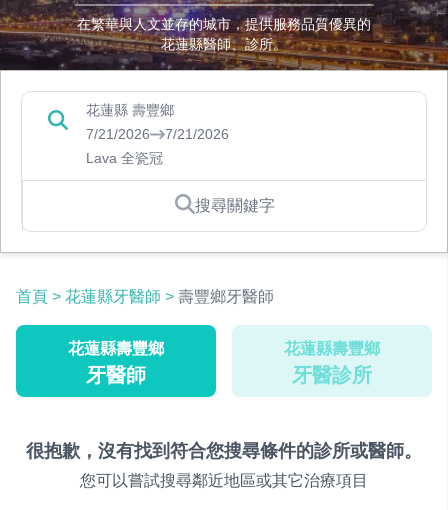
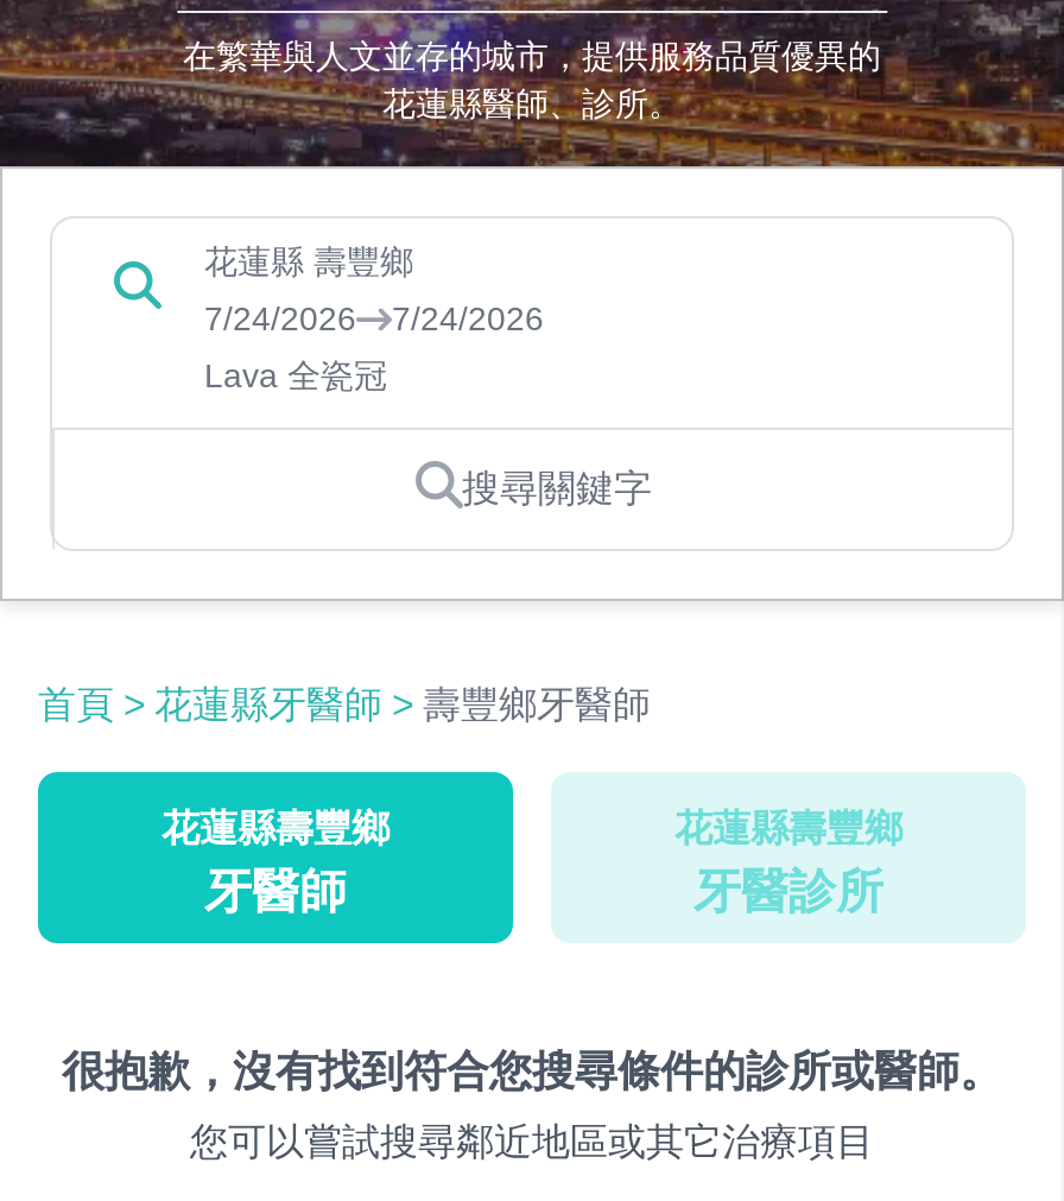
- 7/21/2026
+ 7/24/2026

- 7/21/2026
+ 7/24/2026
